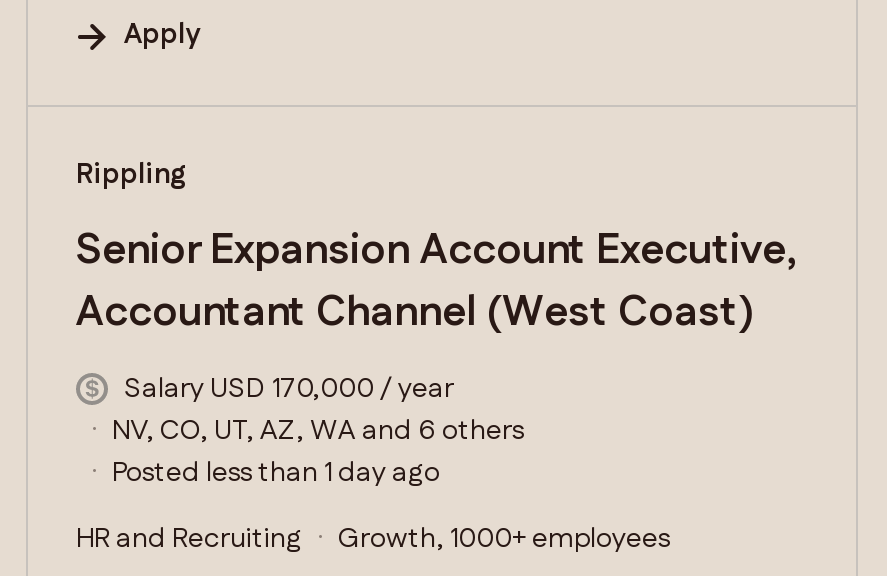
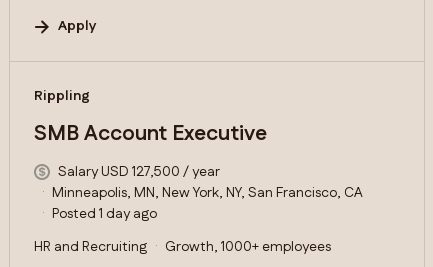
- Senior Expansion Account Executive,
- Accountant Channel (West Coast)
- Salary USD 170,000 / year
- NV, CO, UT, AZ, WA and 6 others
- Posted less than 1 day ago
+ SMB Account Executive
+ Salary USD 127,500 / year
+ Minneapolis, MN, New York, NY, San Francisco, CA
+ Posted 1 day ago
